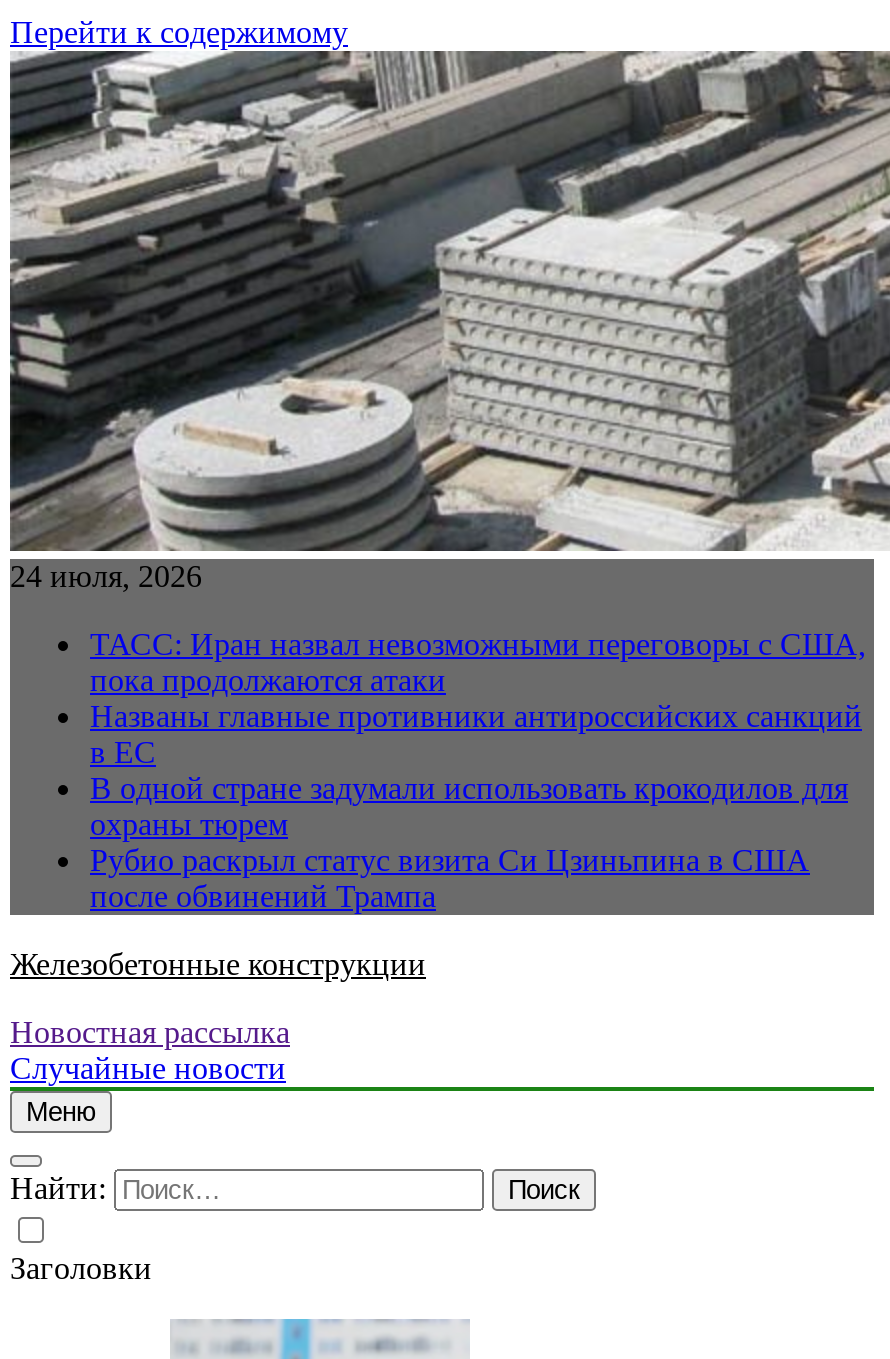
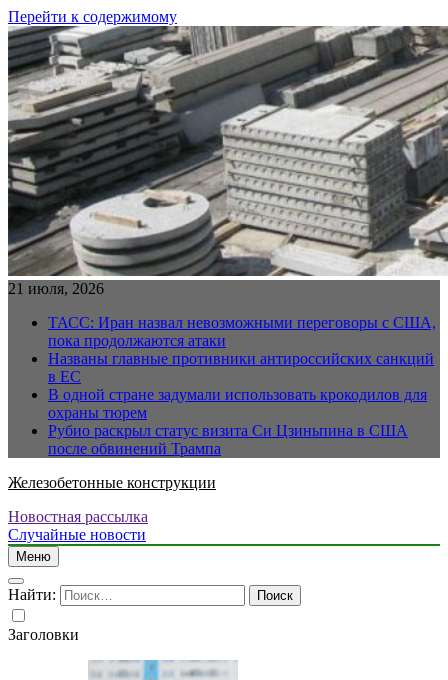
- 24 июля, 2026
+ 21 июля, 2026
